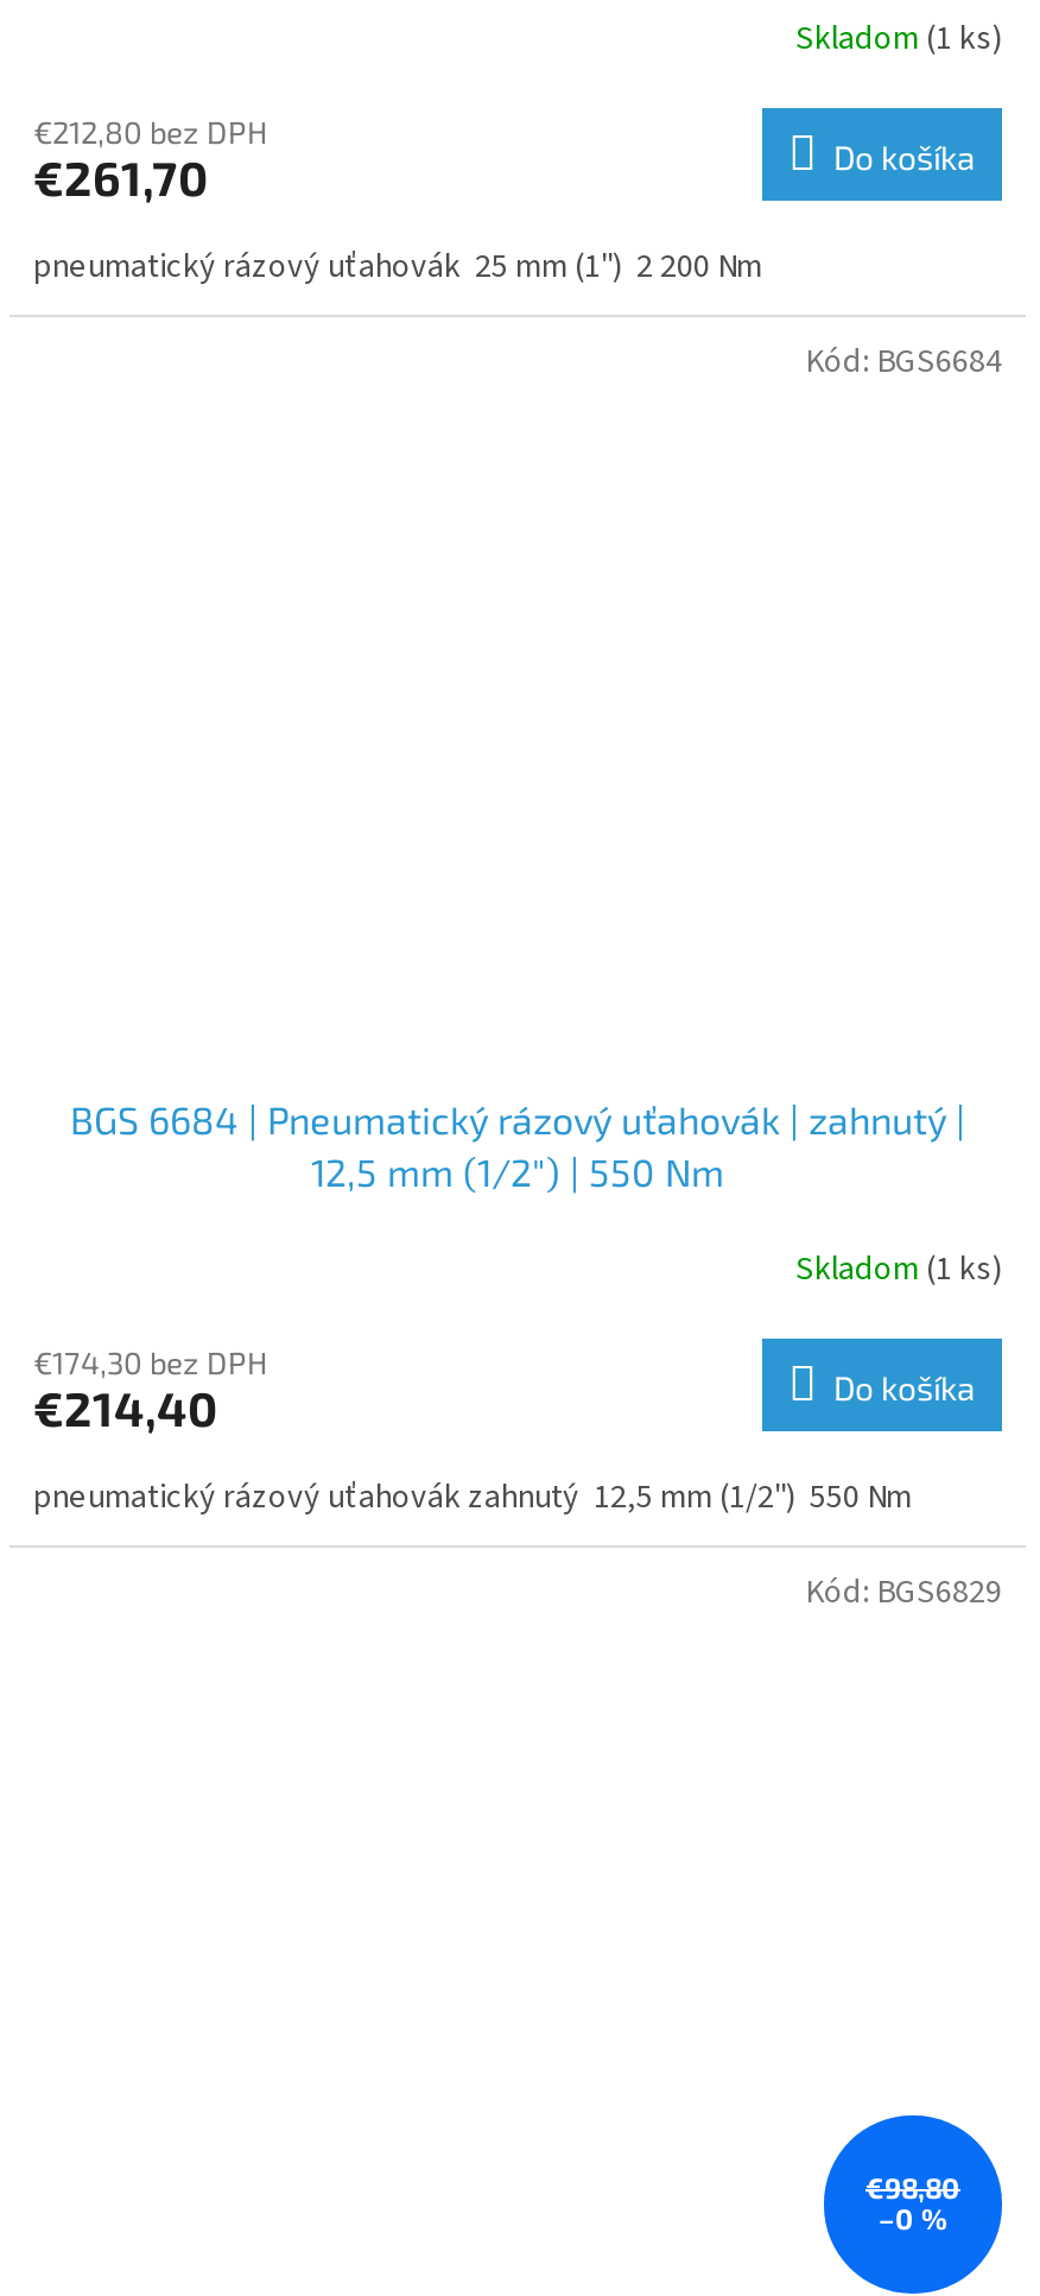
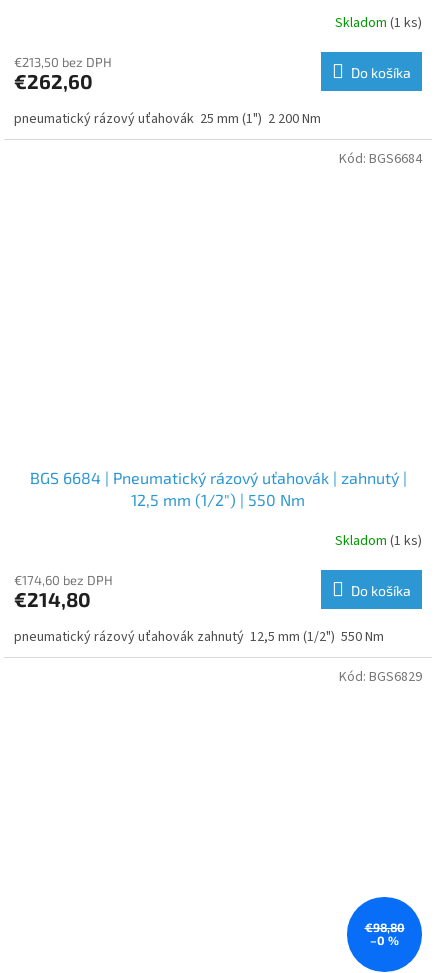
- €212,80 bez DPH
+ €213,50 bez DPH

- €261,70
+ €262,60

- €174,30 bez DPH
+ €174,60 bez DPH

- €214,40
+ €214,80
